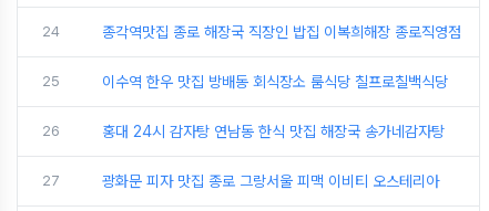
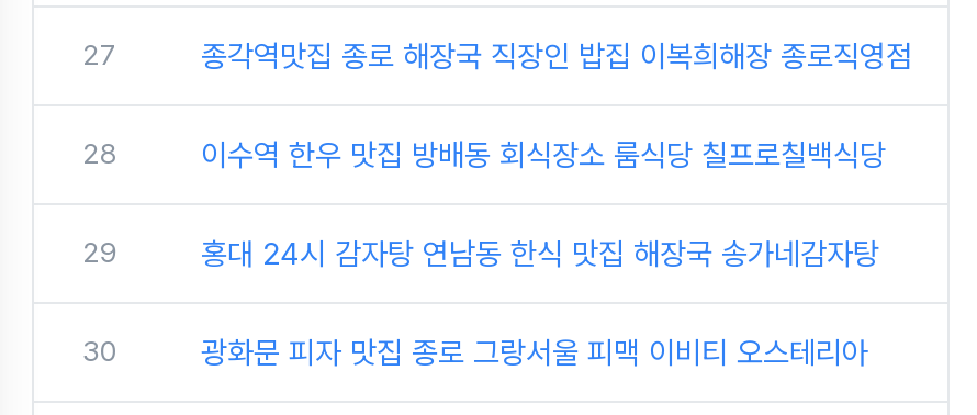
- 24
+ 27

- 25
+ 28

- 26
+ 29

- 27
+ 30
